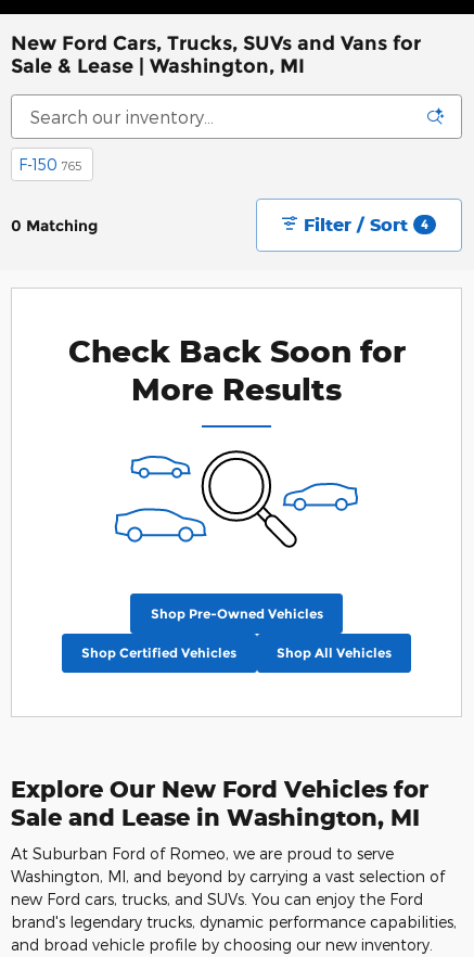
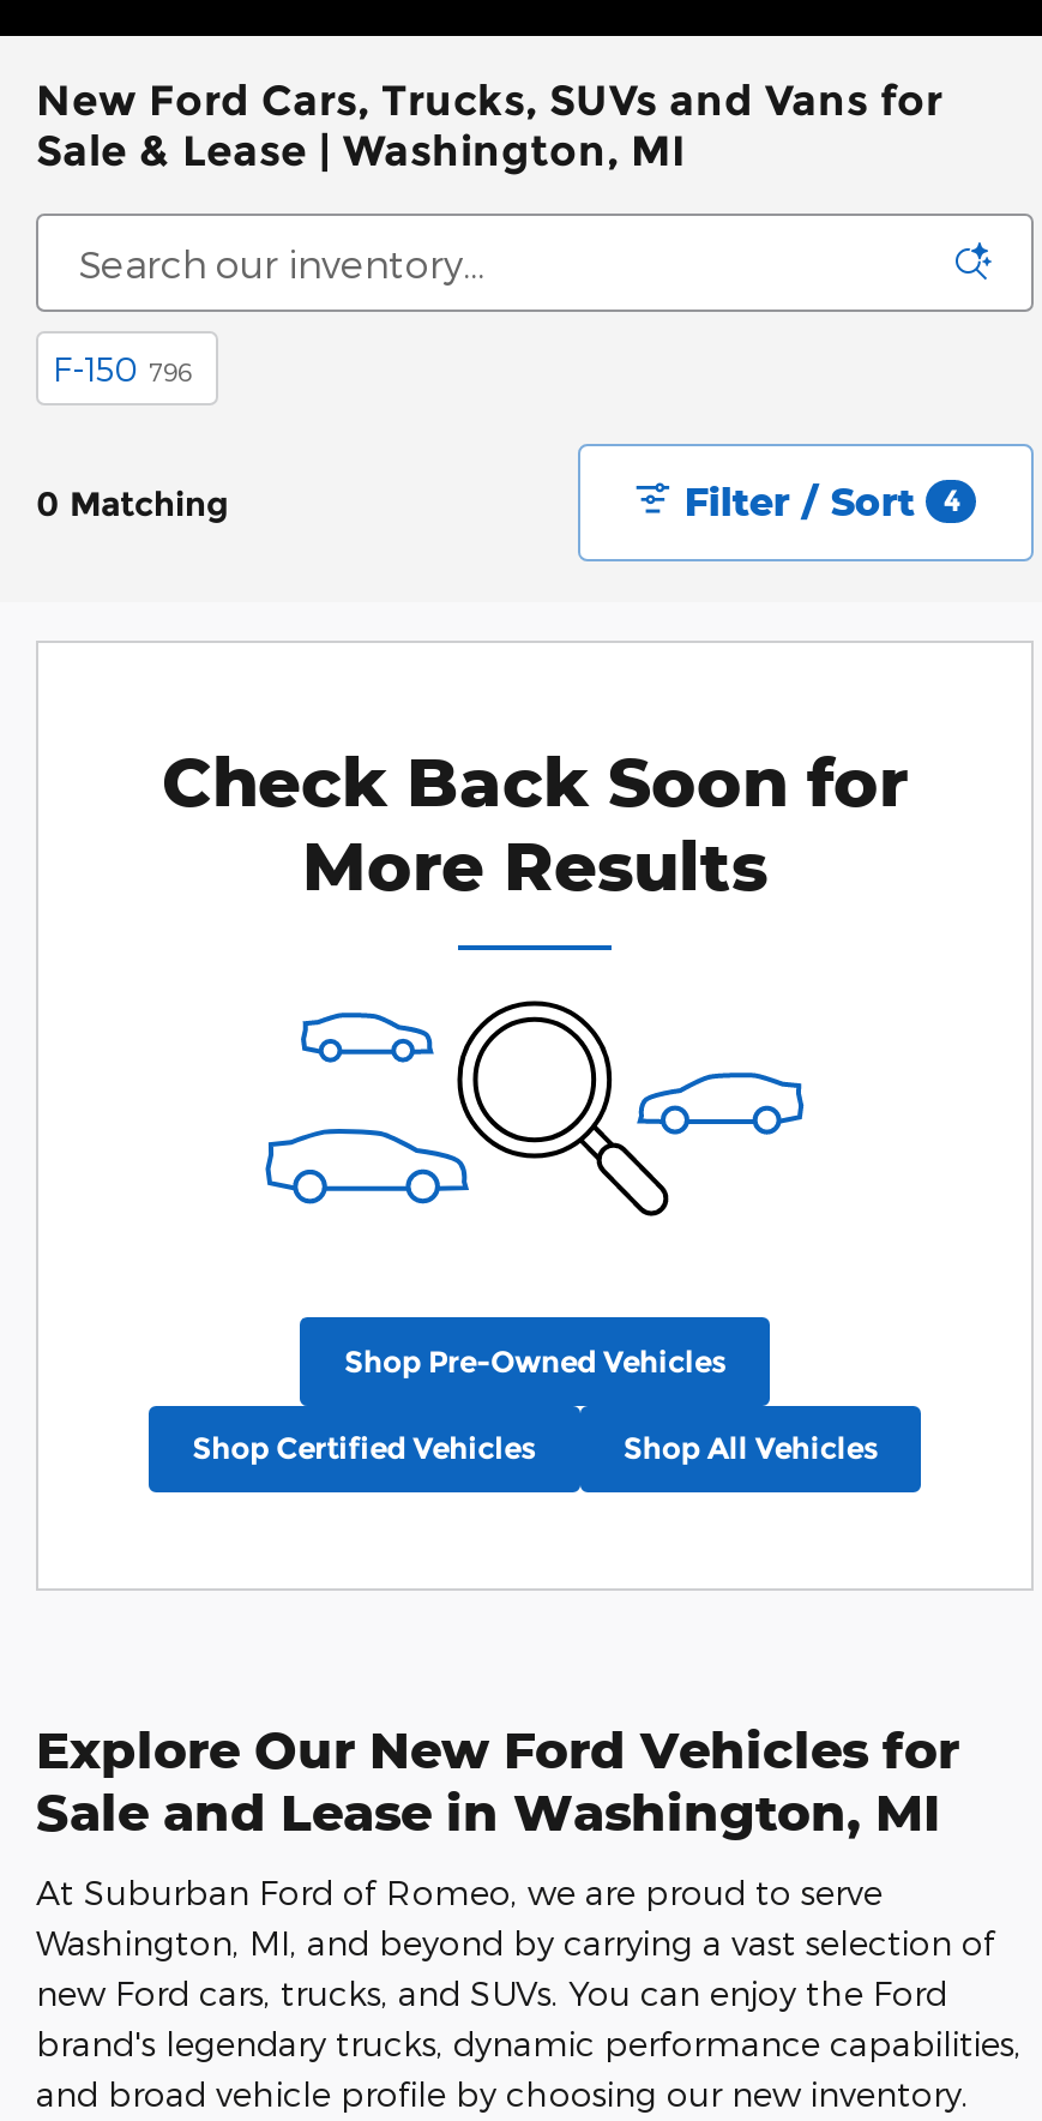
- F-150 765
+ F-150 796
